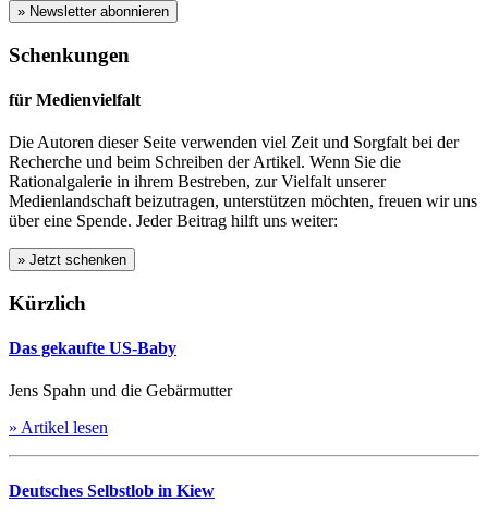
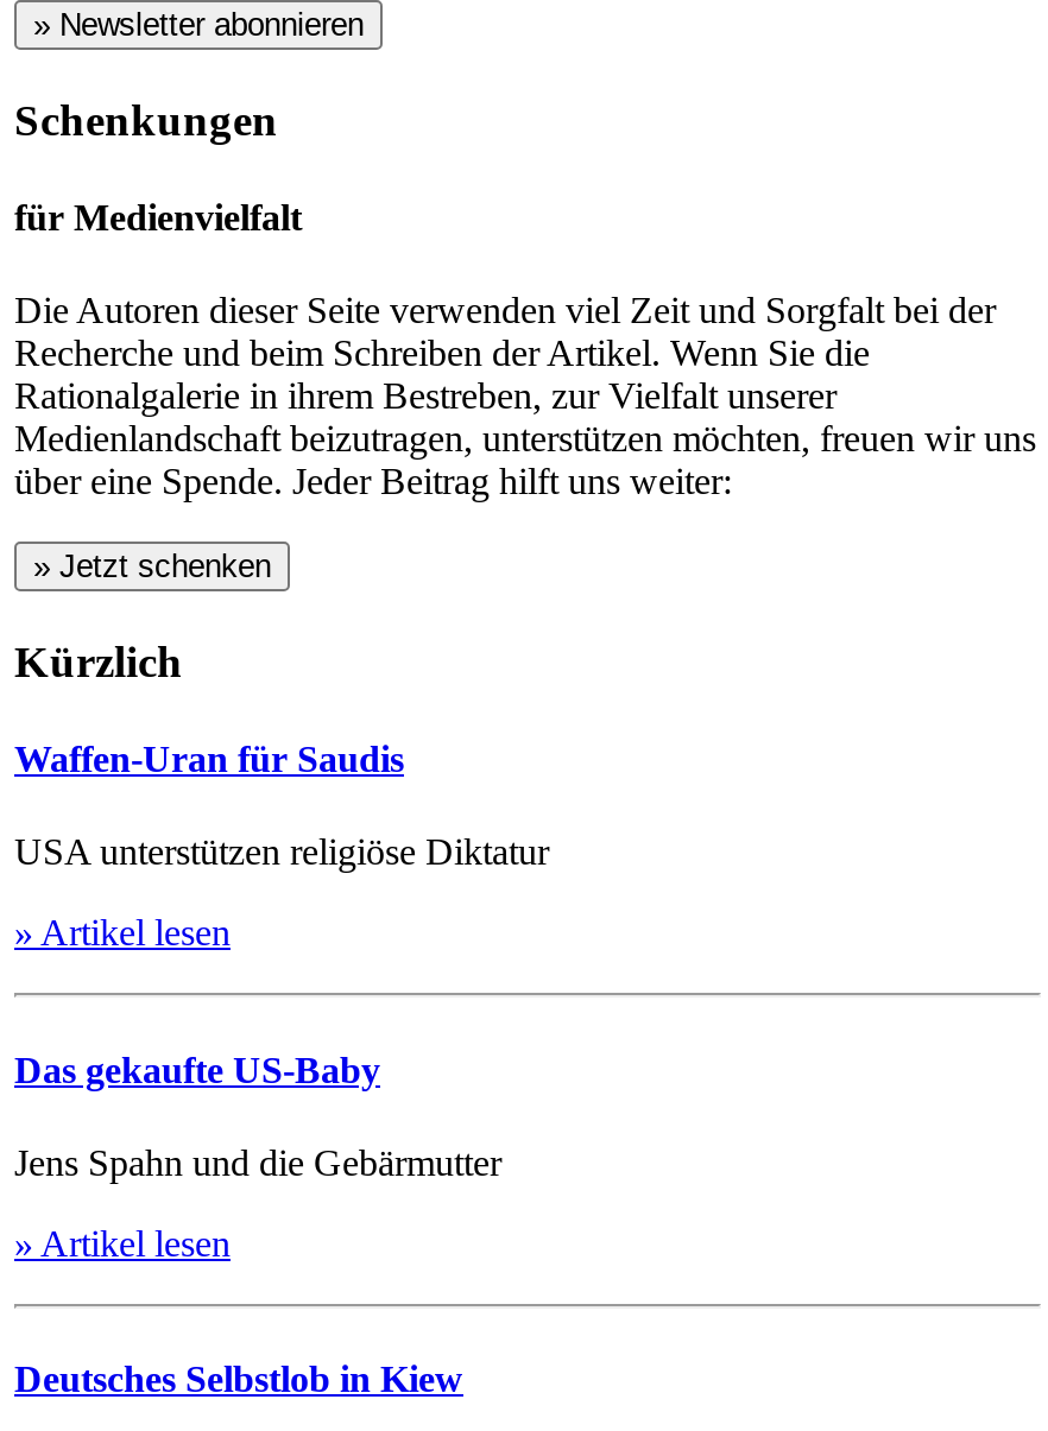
+ Waffen-Uran für Saudis
+ USA unterstützen religiöse Diktatur
+ » Artikel lesen
